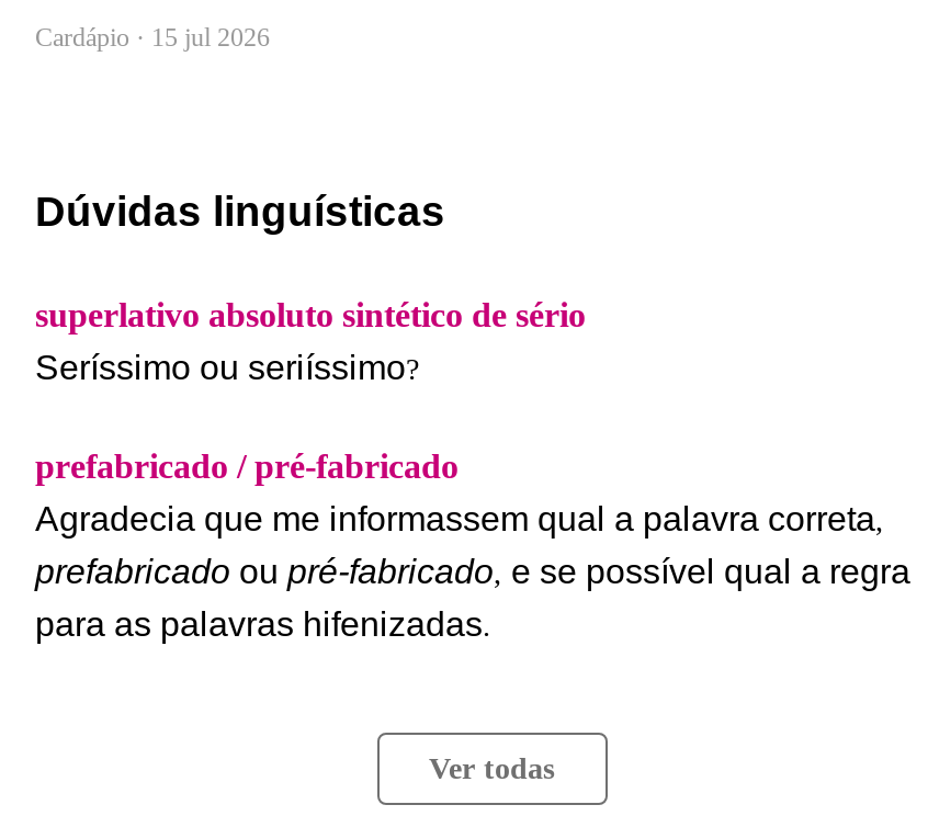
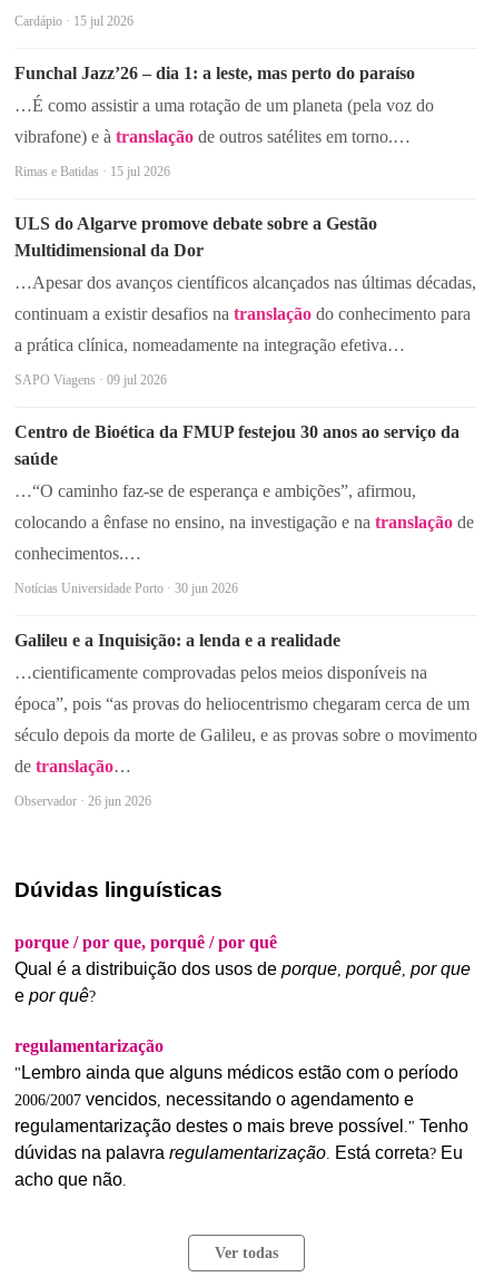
+ Funchal Jazz’26 – dia 1: a leste, mas perto do paraíso
+ …É como assistir a uma rotação de um planeta (pela voz do
+ vibrafone) e à translação de outros satélites em torno.…
+ Rimas e Batidas · 15 jul 2026
+ ULS do Algarve promove debate sobre a Gestão
+ Multidimensional da Dor
+ …Apesar dos avanços científicos alcançados nas últimas décadas,
+ continuam a existir desafios na translação do conhecimento para
+ a prática clínica, nomeadamente na integração efetiva…
+ SAPO Viagens · 09 jul 2026
+ Centro de Bioética da FMUP festejou 30 anos ao serviço da
+ saúde
+ …“O caminho faz-se de esperança e ambições”, afirmou,
+ colocando a ênfase no ensino, na investigação e na translação de
+ conhecimentos.…
+ Notícias Universidade Porto · 30 jun 2026
+ Galileu e a Inquisição: a lenda e a realidade
+ …cientificamente comprovadas pelos meios disponíveis na
+ época”, pois “as provas do heliocentrismo chegaram cerca de um
+ século depois da morte de Galileu, e as provas sobre o movimento
+ de translação …
+ Observador · 26 jun 2026

- superlativo absoluto sintético de sério
- Seríssimo ou seriíssimo?
+ porque / por que, porquê / por quê
+ Qual é a distribuição dos usos de porque, porquê, por que
+ e por quê?

- prefabricado / pré-fabricado
- Agradecia que me informassem qual a palavra correta,
- prefabricado ou pré-fabricado, e se possível qual a regra
- para as palavras hifenizadas.
+ regulamentarização
+ " Lembro ainda que alguns médicos estão com o período
+ 2006/2007 vencidos, necessitando o agendamento e
+ regulamentarização destes o mais breve possível." Tenho
+ dúvidas na palavra regulamentarização. Está correta? Eu
+ acho que não.
